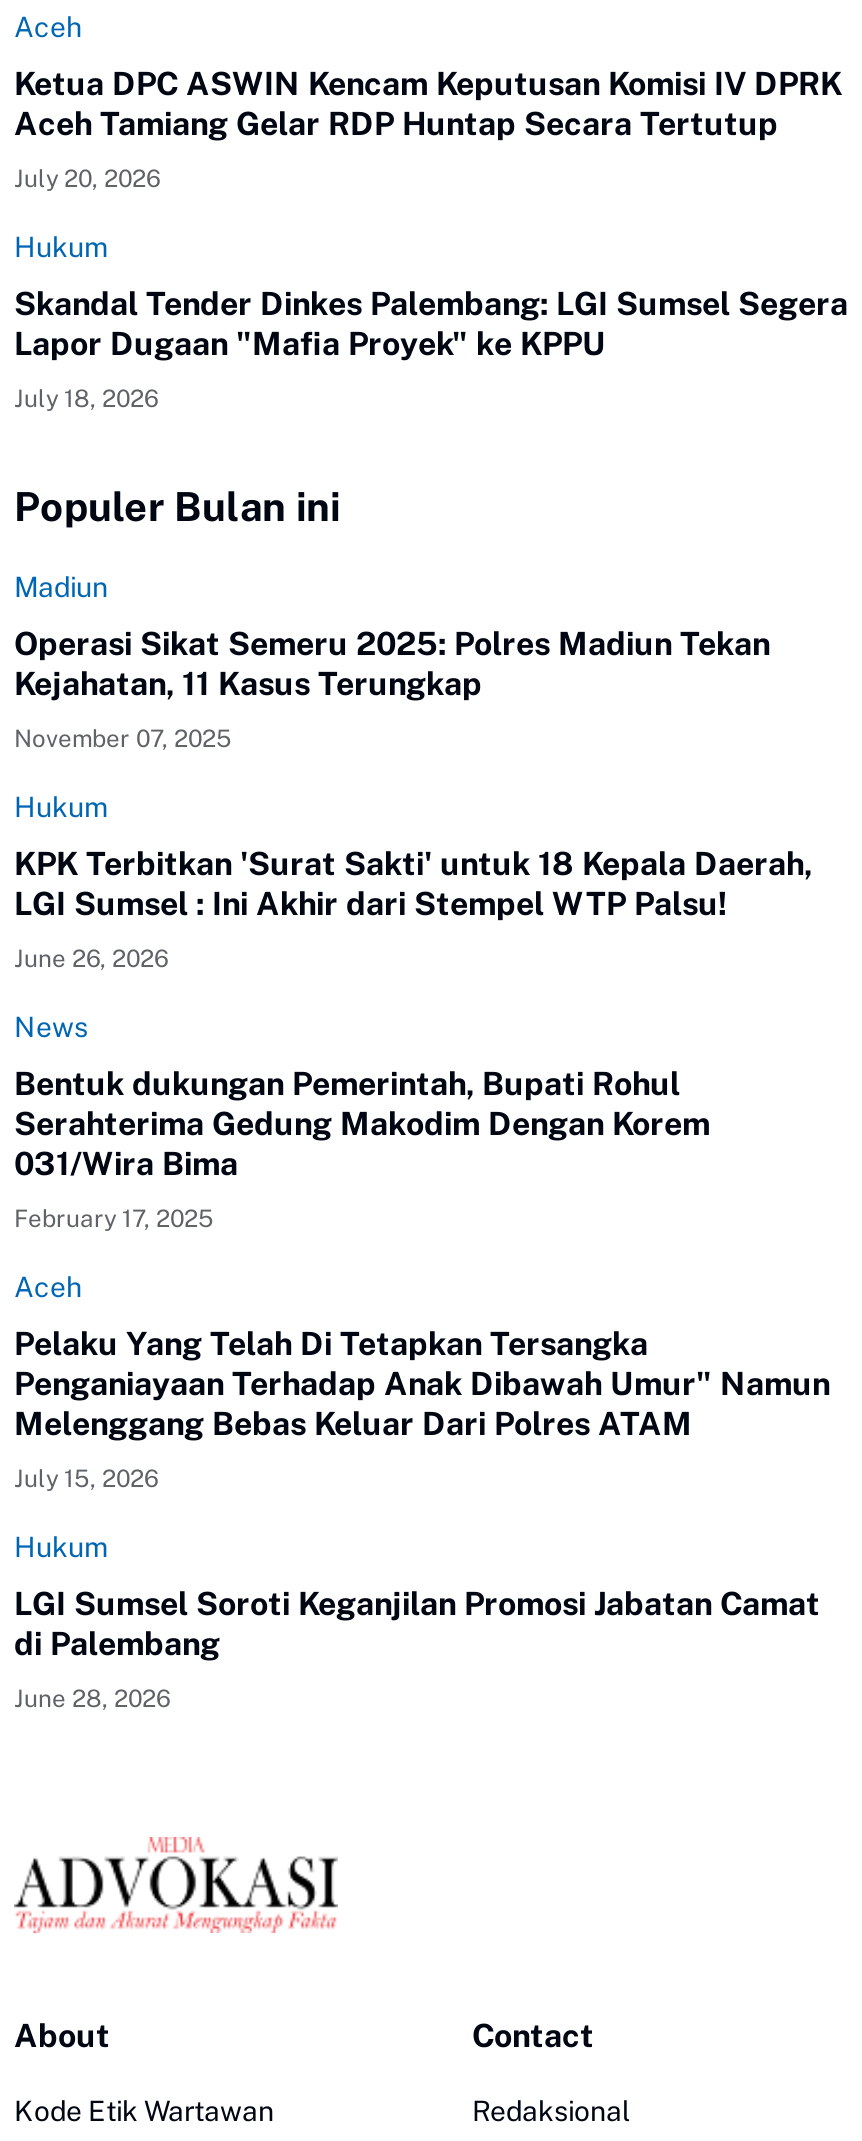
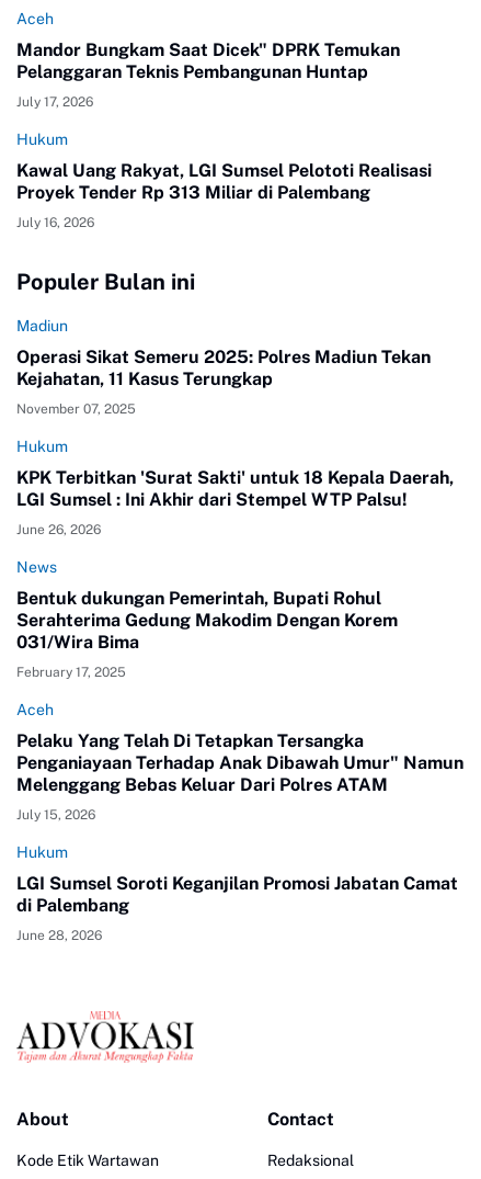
- Ketua DPC ASWIN Kencam Keputusan Komisi IV DPRK
- Aceh Tamiang Gelar RDP Huntap Secara Tertutup
+ Mandor Bungkam Saat Dicek" DPRK Temukan
+ Pelanggaran Teknis Pembangunan Huntap

- July 20, 2026
+ July 17, 2026

- Skandal Tender Dinkes Palembang: LGI Sumsel Segera
- Lapor Dugaan "Mafia Proyek" ke KPPU
+ Kawal Uang Rakyat, LGI Sumsel Pelototi Realisasi
+ Proyek Tender Rp 313 Miliar di Palembang

- July 18, 2026
+ July 16, 2026
